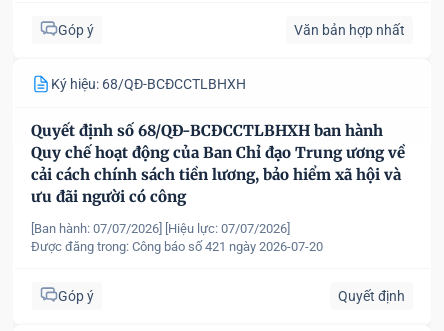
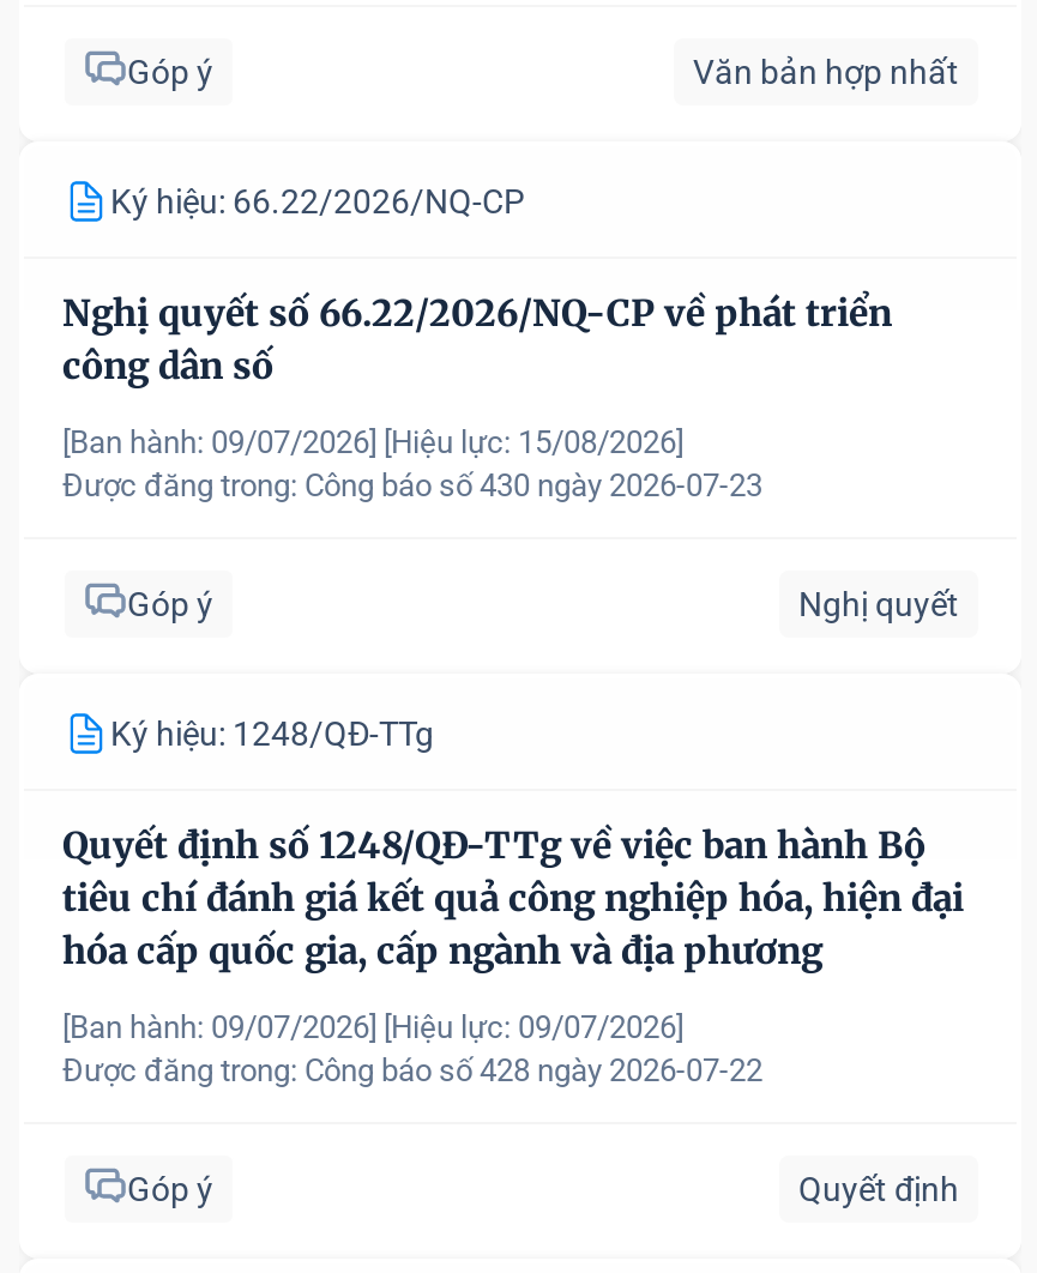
- Ký hiệu: 68/QĐ-BCĐCCTLBHXH
- Quyết định số 68/QĐ-BCĐCCTLBHXH ban hành
- Quy chế hoạt động của Ban Chỉ đạo Trung ương về
- cải cách chính sách tiền lương, bảo hiểm xã hội và
- ưu đãi người có công
- [Ban hành: 07/07/2026] [Hiệu lực: 07/07/2026]
- Được đăng trong: Công báo số 421 ngày 2026-07-20
+ Ký hiệu: 66.22/2026/NQ-CP
+ Nghị quyết số 66.22/2026/NQ-CP về phát triển
+ công dân số
+ [Ban hành: 09/07/2026] [Hiệu lực: 15/08/2026]
+ Được đăng trong: Công báo số 430 ngày 2026-07-23
+ Góp ý
+ Nghị quyết
+ Ký hiệu: 1248/QĐ-TTg
+ Quyết định số 1248/QĐ-TTg về việc ban hành Bộ
+ tiêu chí đánh giá kết quả công nghiệp hóa, hiện đại
+ hóa cấp quốc gia, cấp ngành và địa phương
+ [Ban hành: 09/07/2026] [Hiệu lực: 09/07/2026]
+ Được đăng trong: Công báo số 428 ngày 2026-07-22
